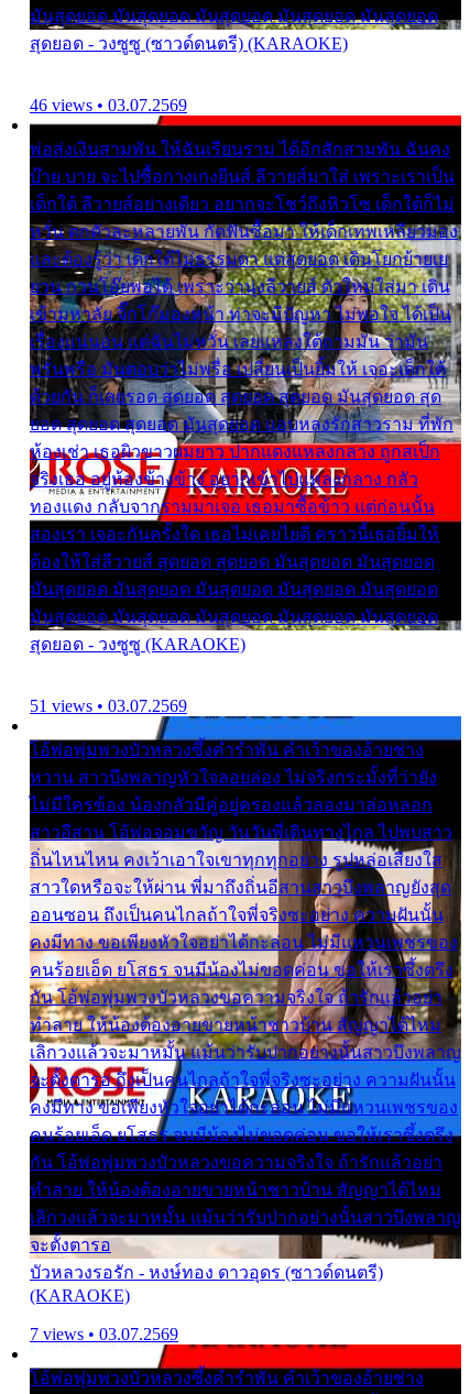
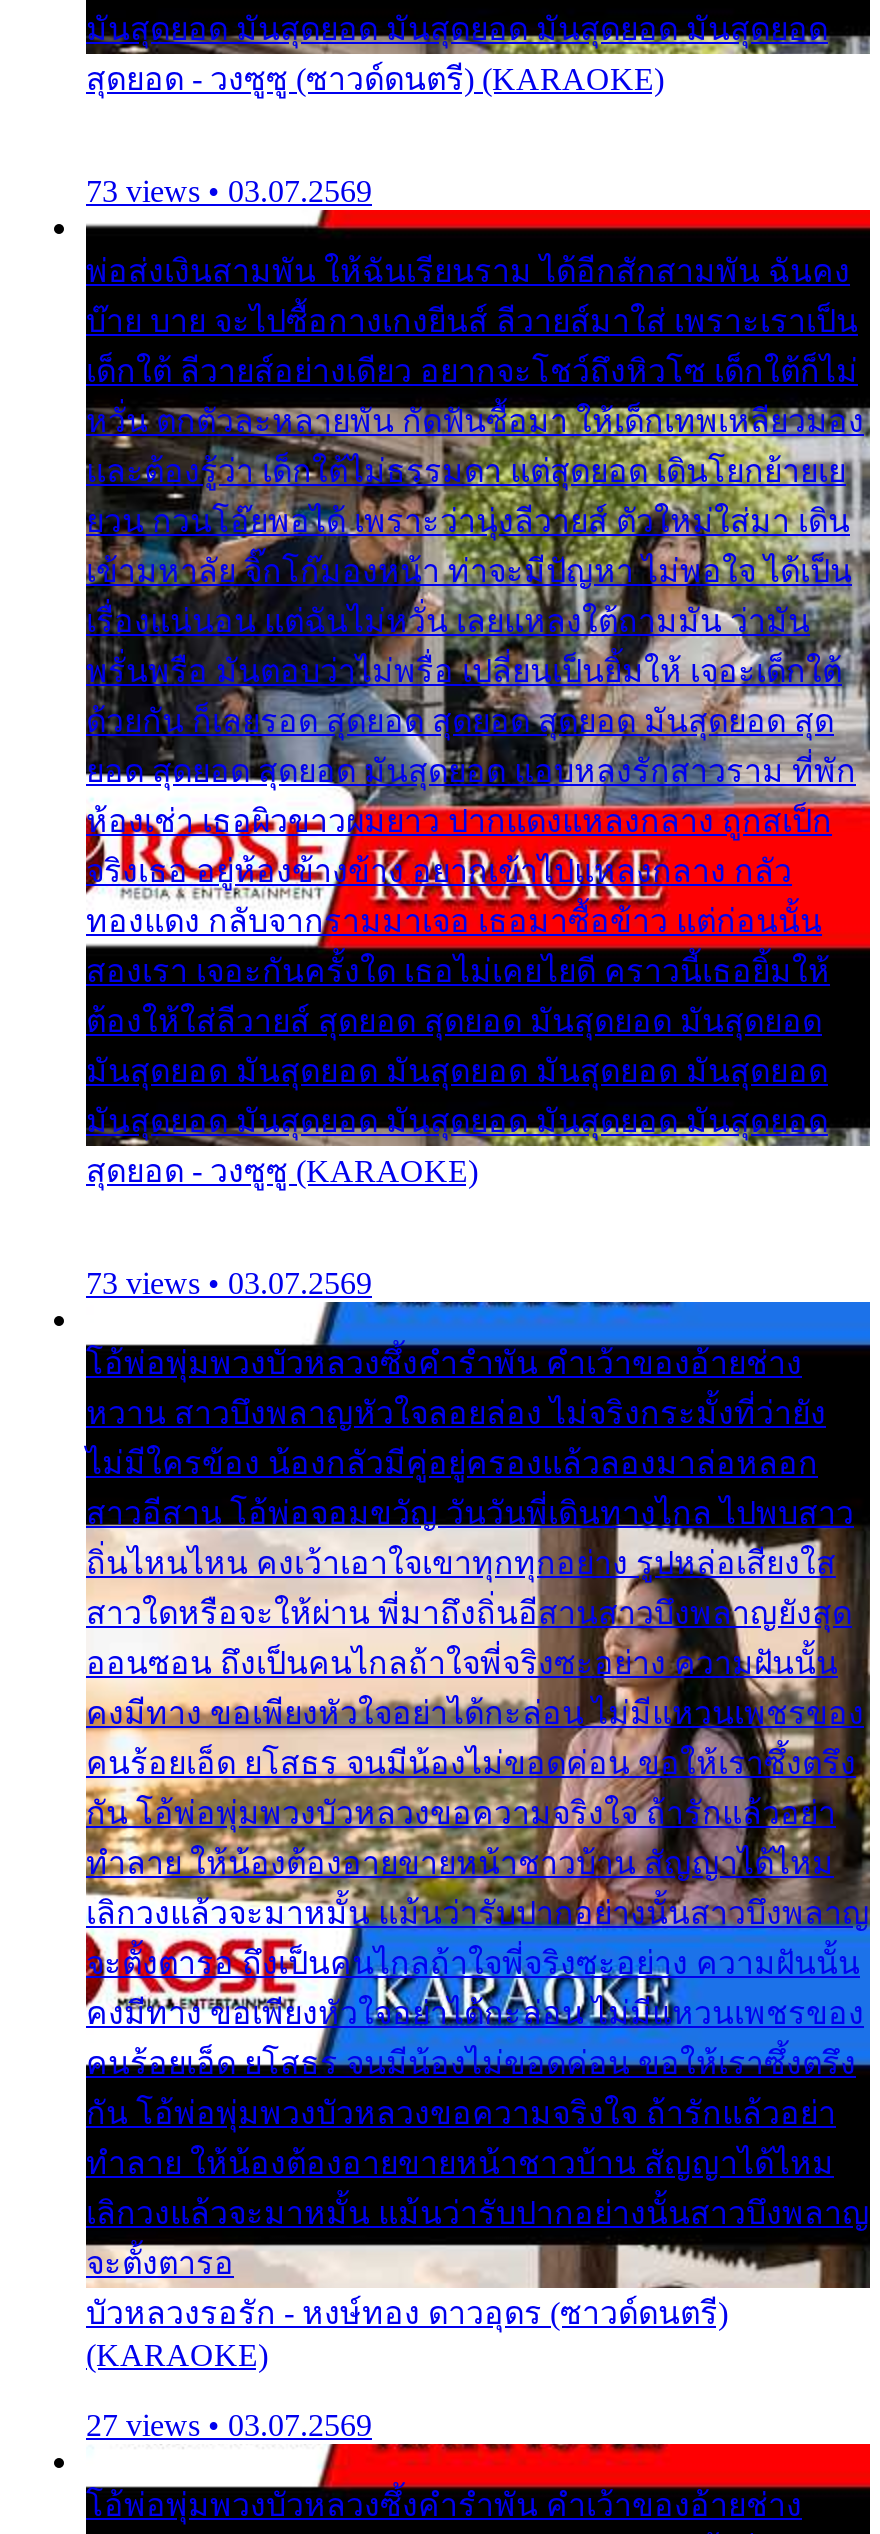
- 46 views • 03.07.2569
+ 73 views • 03.07.2569

- 51 views • 03.07.2569
+ 73 views • 03.07.2569

- 7 views • 03.07.2569
+ 27 views • 03.07.2569
